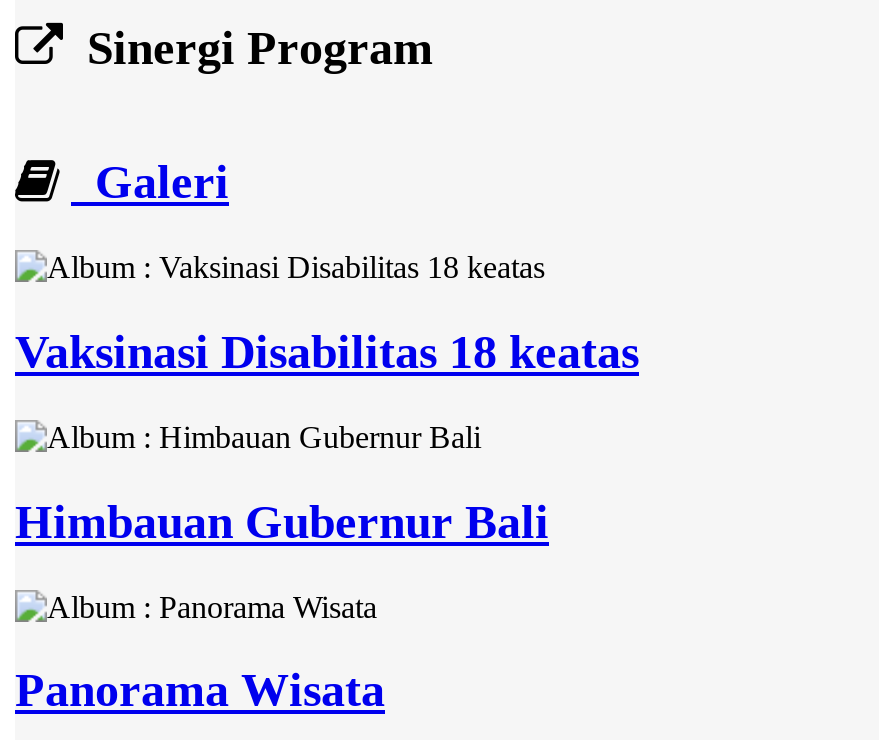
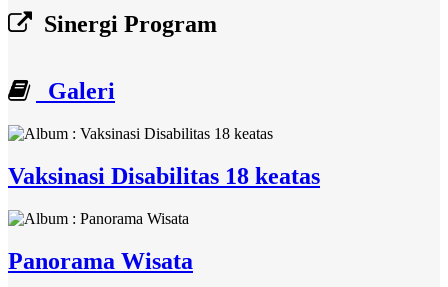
- Himbauan Gubernur Bali
